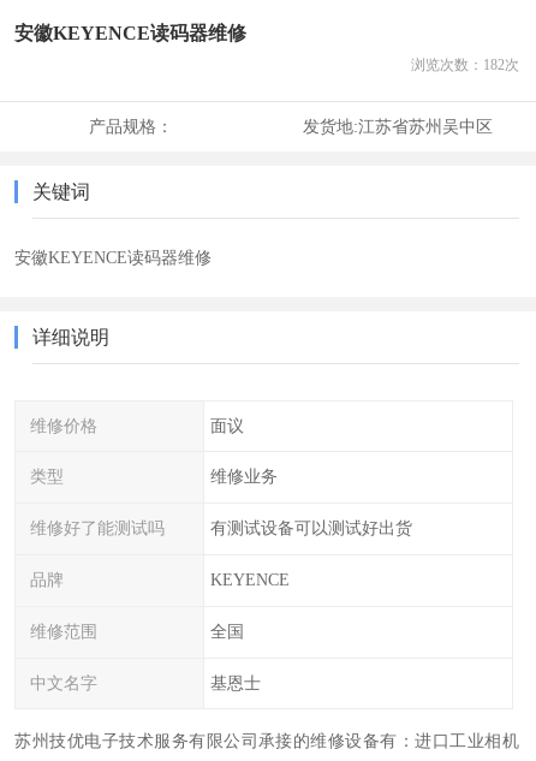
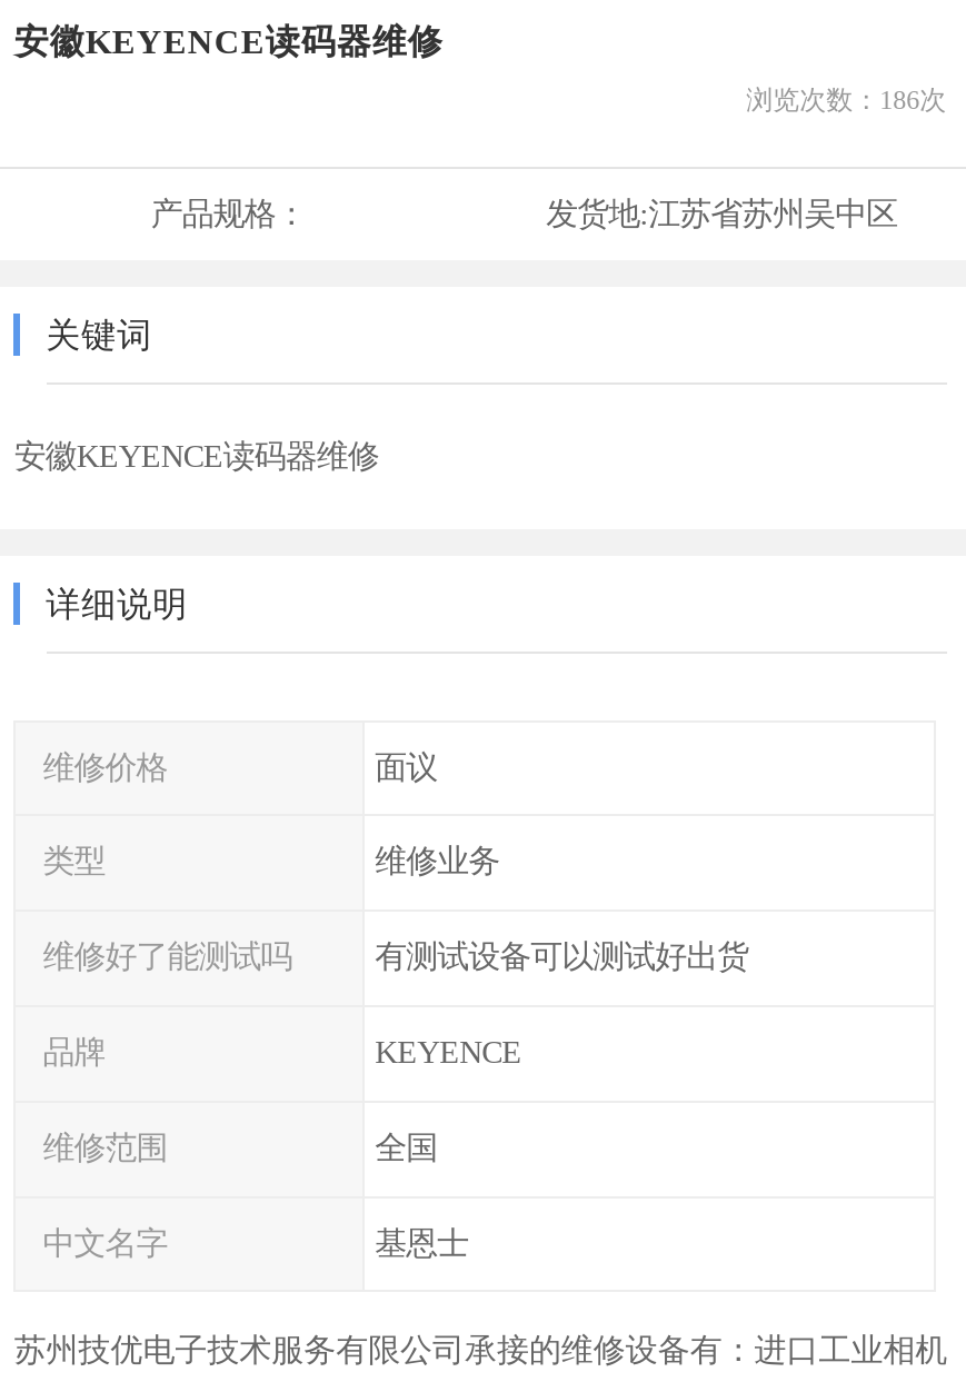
- 浏览次数：182次
+ 浏览次数：186次
